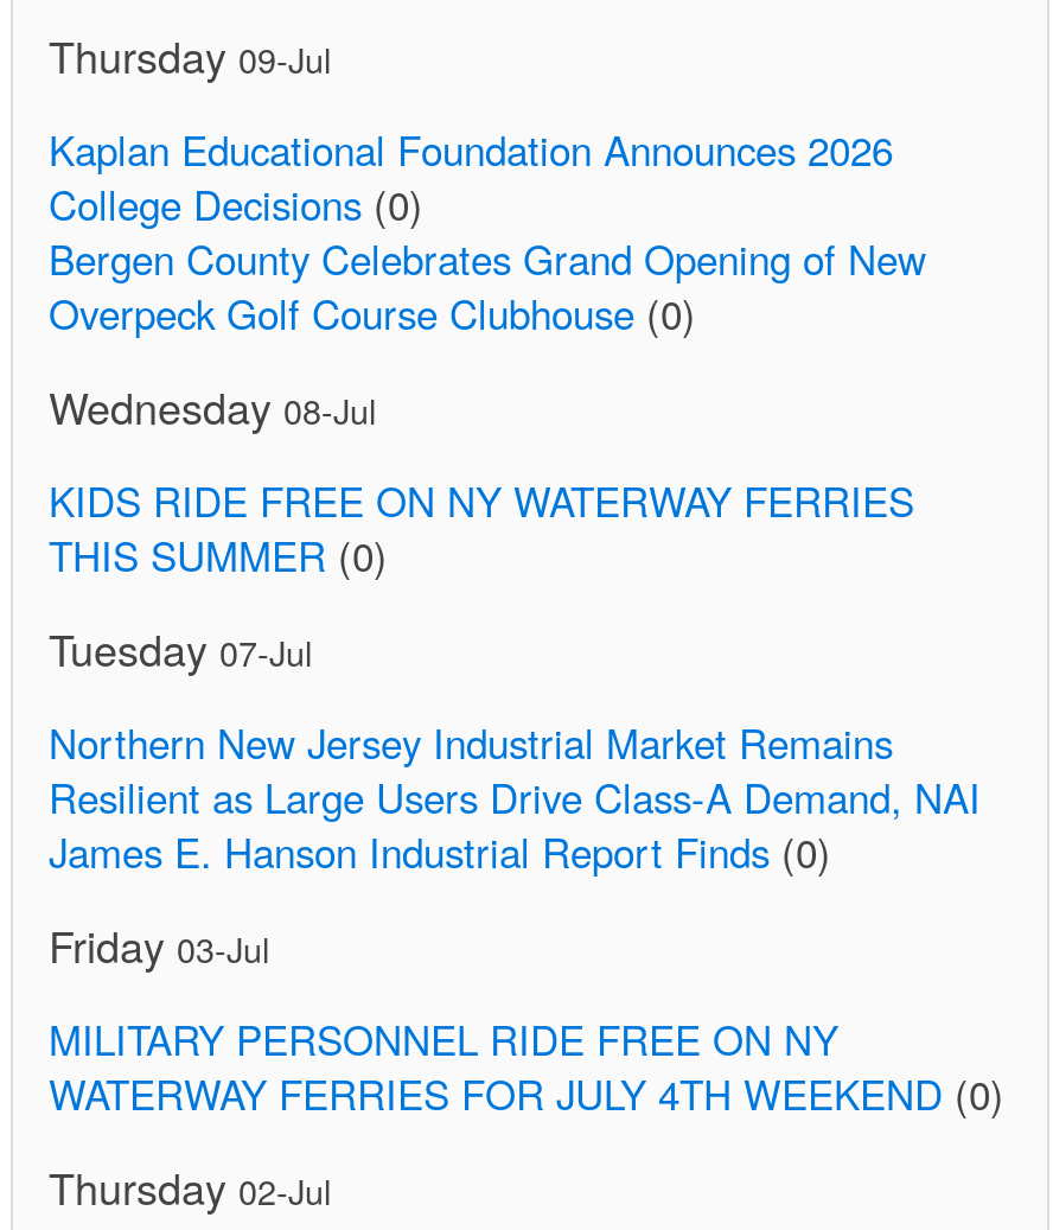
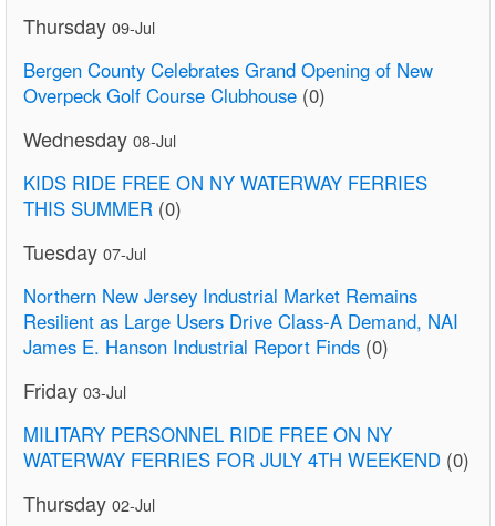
- Kaplan Educational Foundation Announces 2026
- College Decisions (0)
